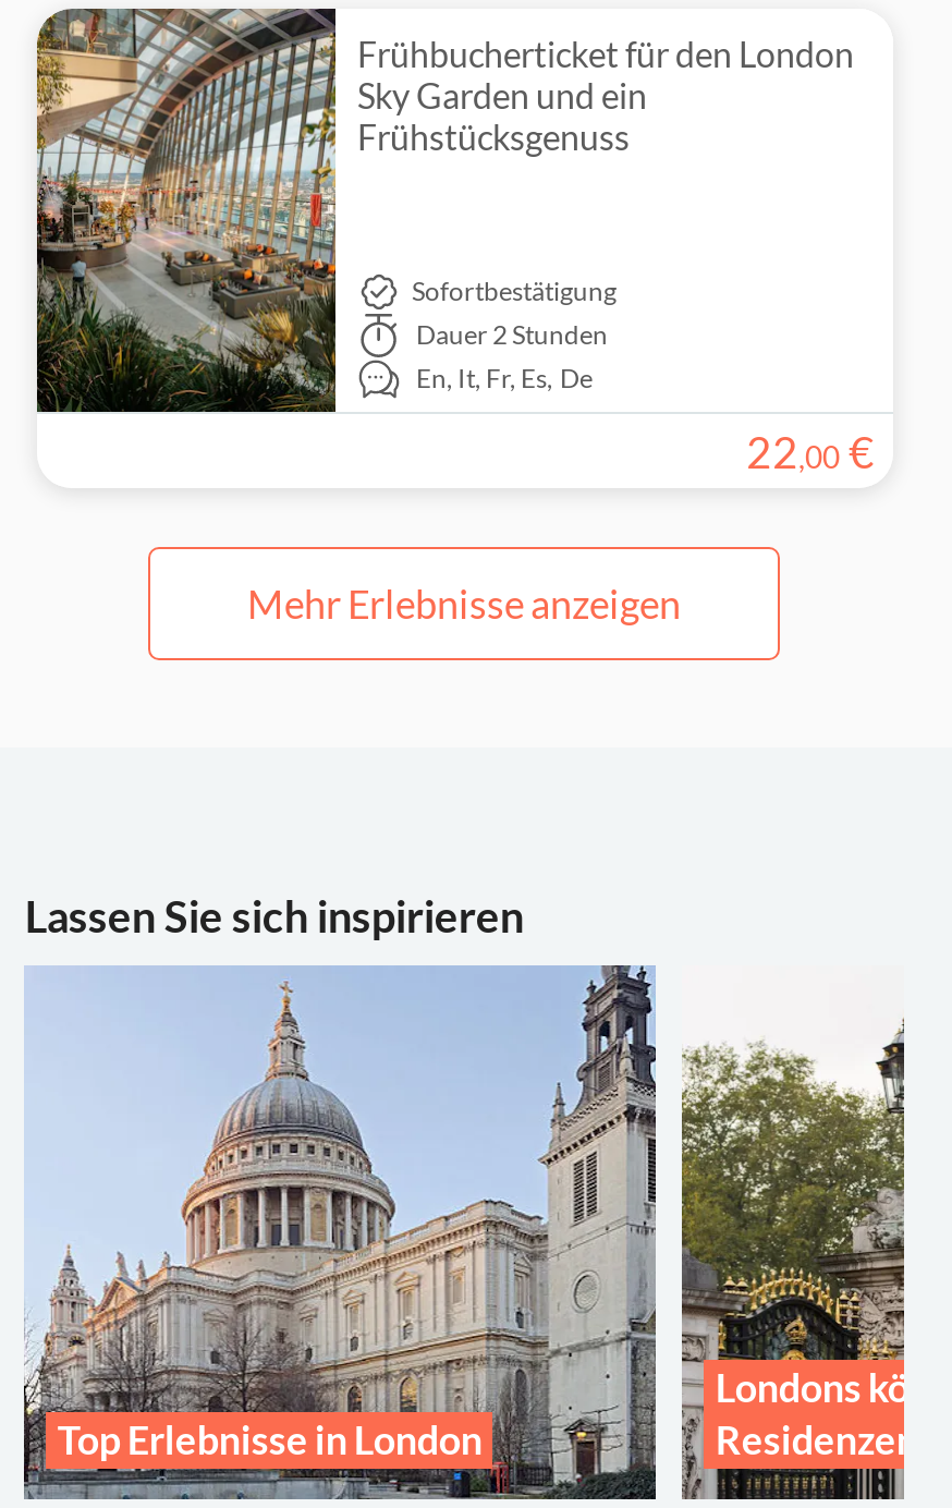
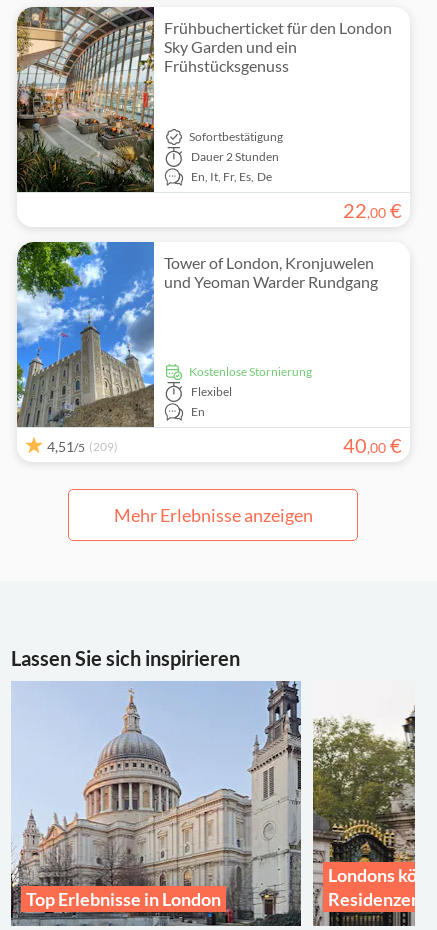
+ [image]
+ kostenlose Stornierung
+ Flexibel
+ En
+ 4,51/5 (209)
+ 40,00 €

+ Tower of London, Kronjuwelen
+ und Yeoman Warder Rundgang
